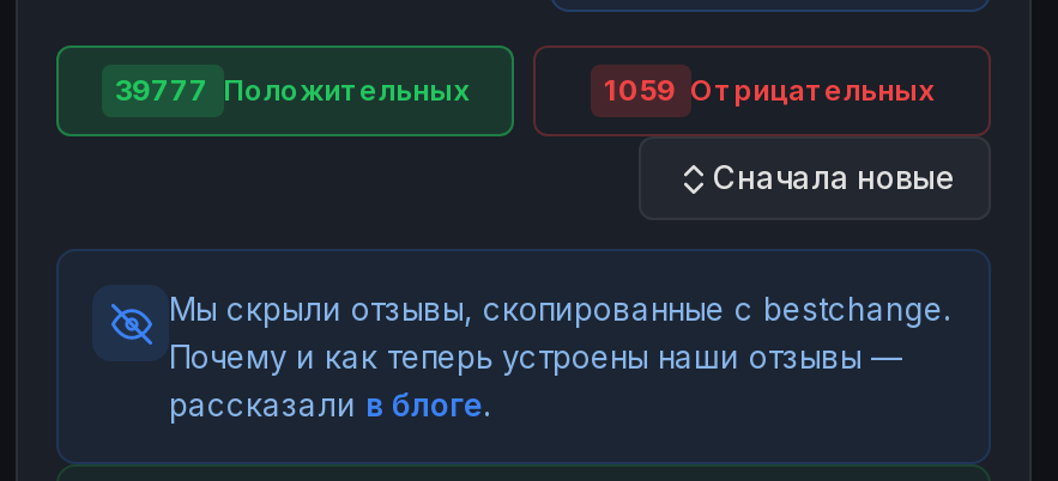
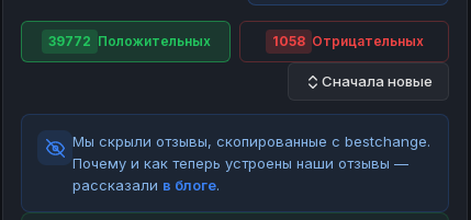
- 39777 Положительных
+ 39772 Положительных

- 1059 Отрицательных
+ 1058 Отрицательных
